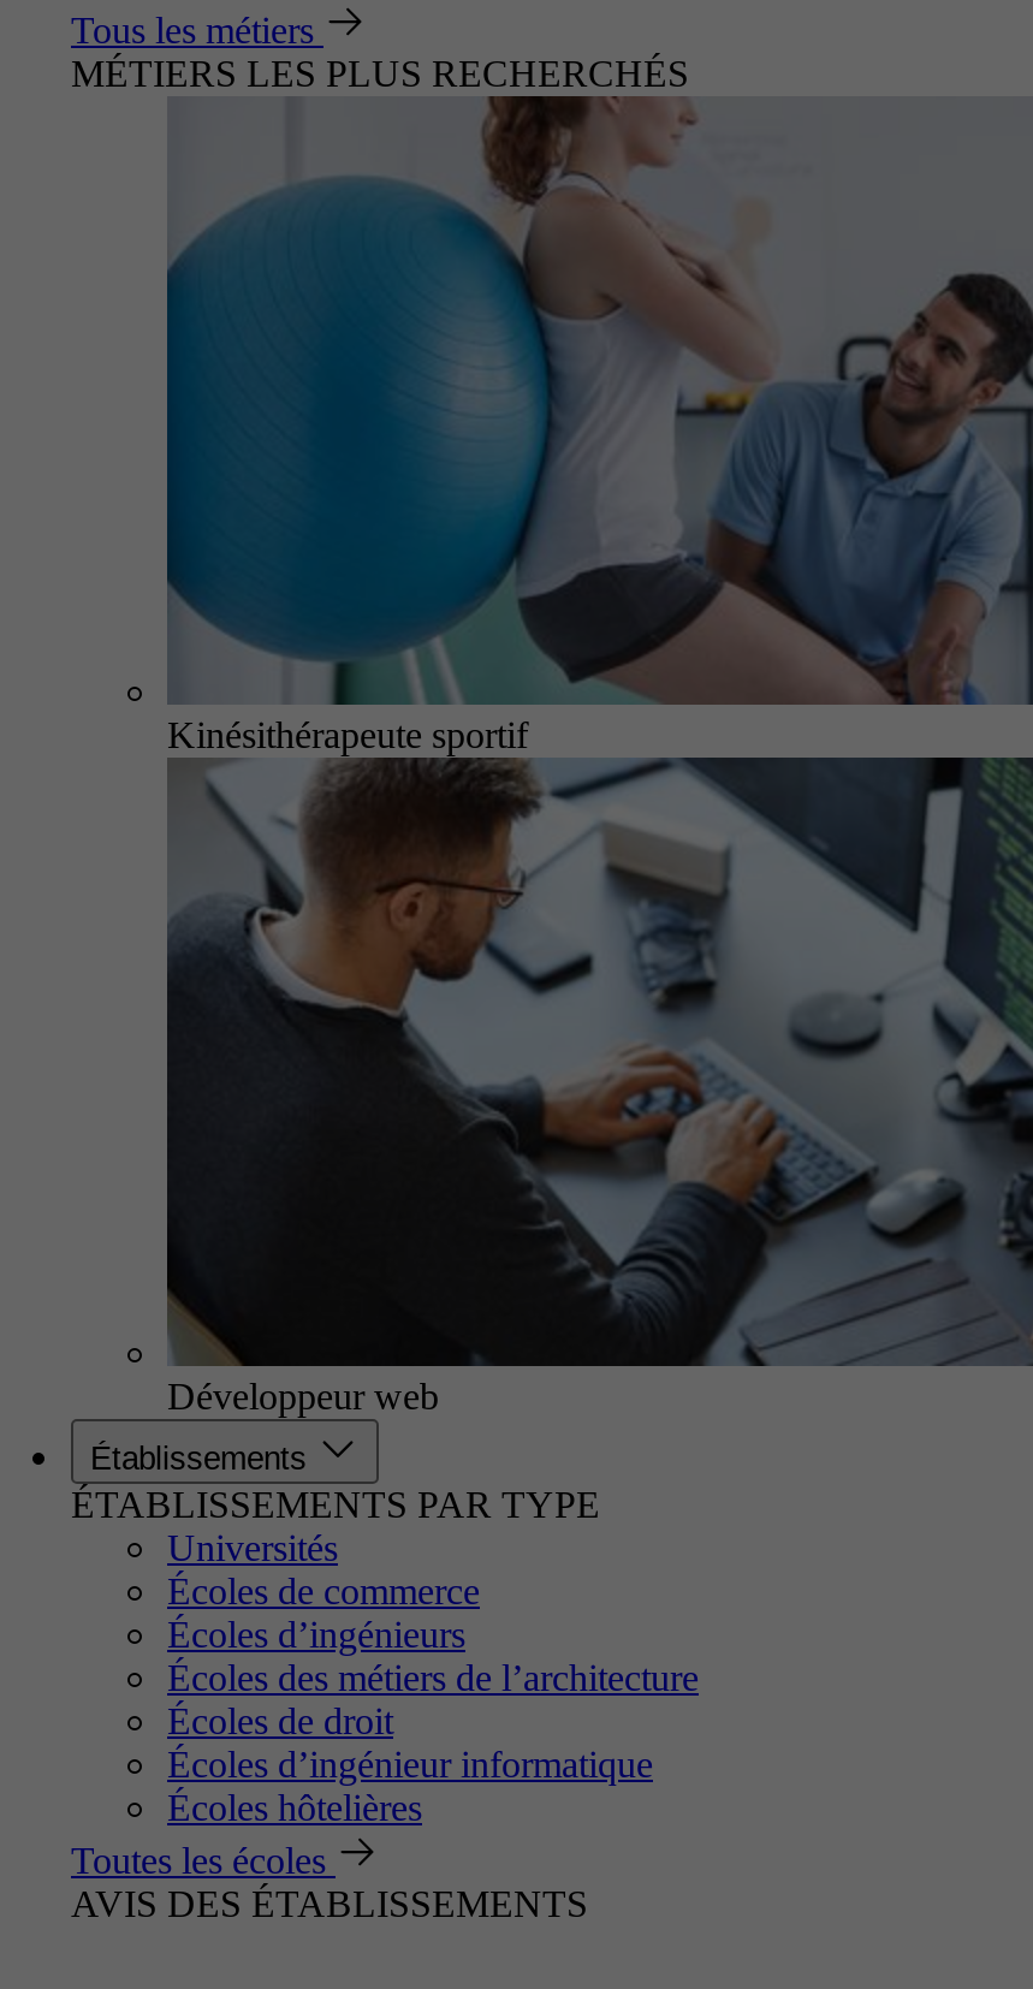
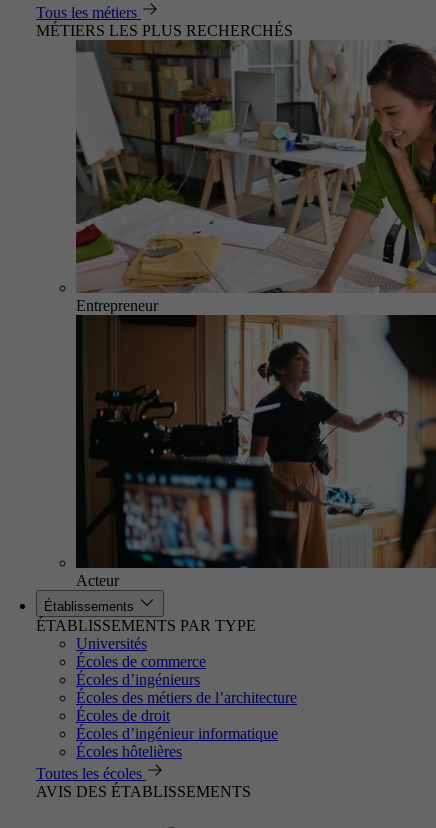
- [image]
- Kinésithérapeute sportif
+ [image]
+ Entrepreneur

- [image]
- Développeur web
+ [image]
+ Acteur
